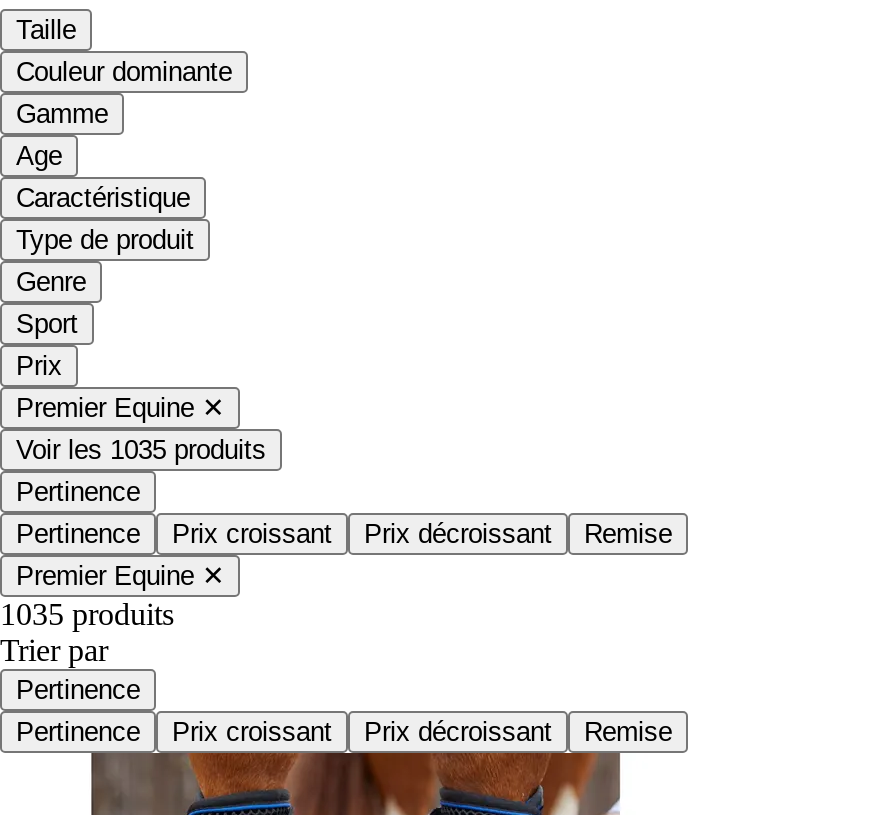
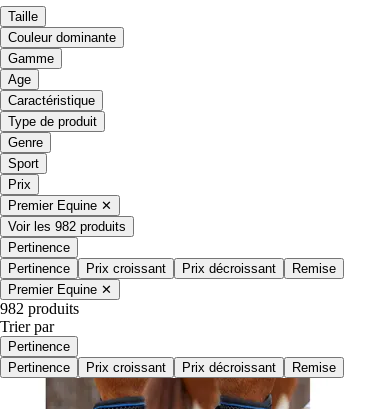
- Voir les 1035 produits
+ Voir les 982 produits

- 1035 produits
+ 982 produits
